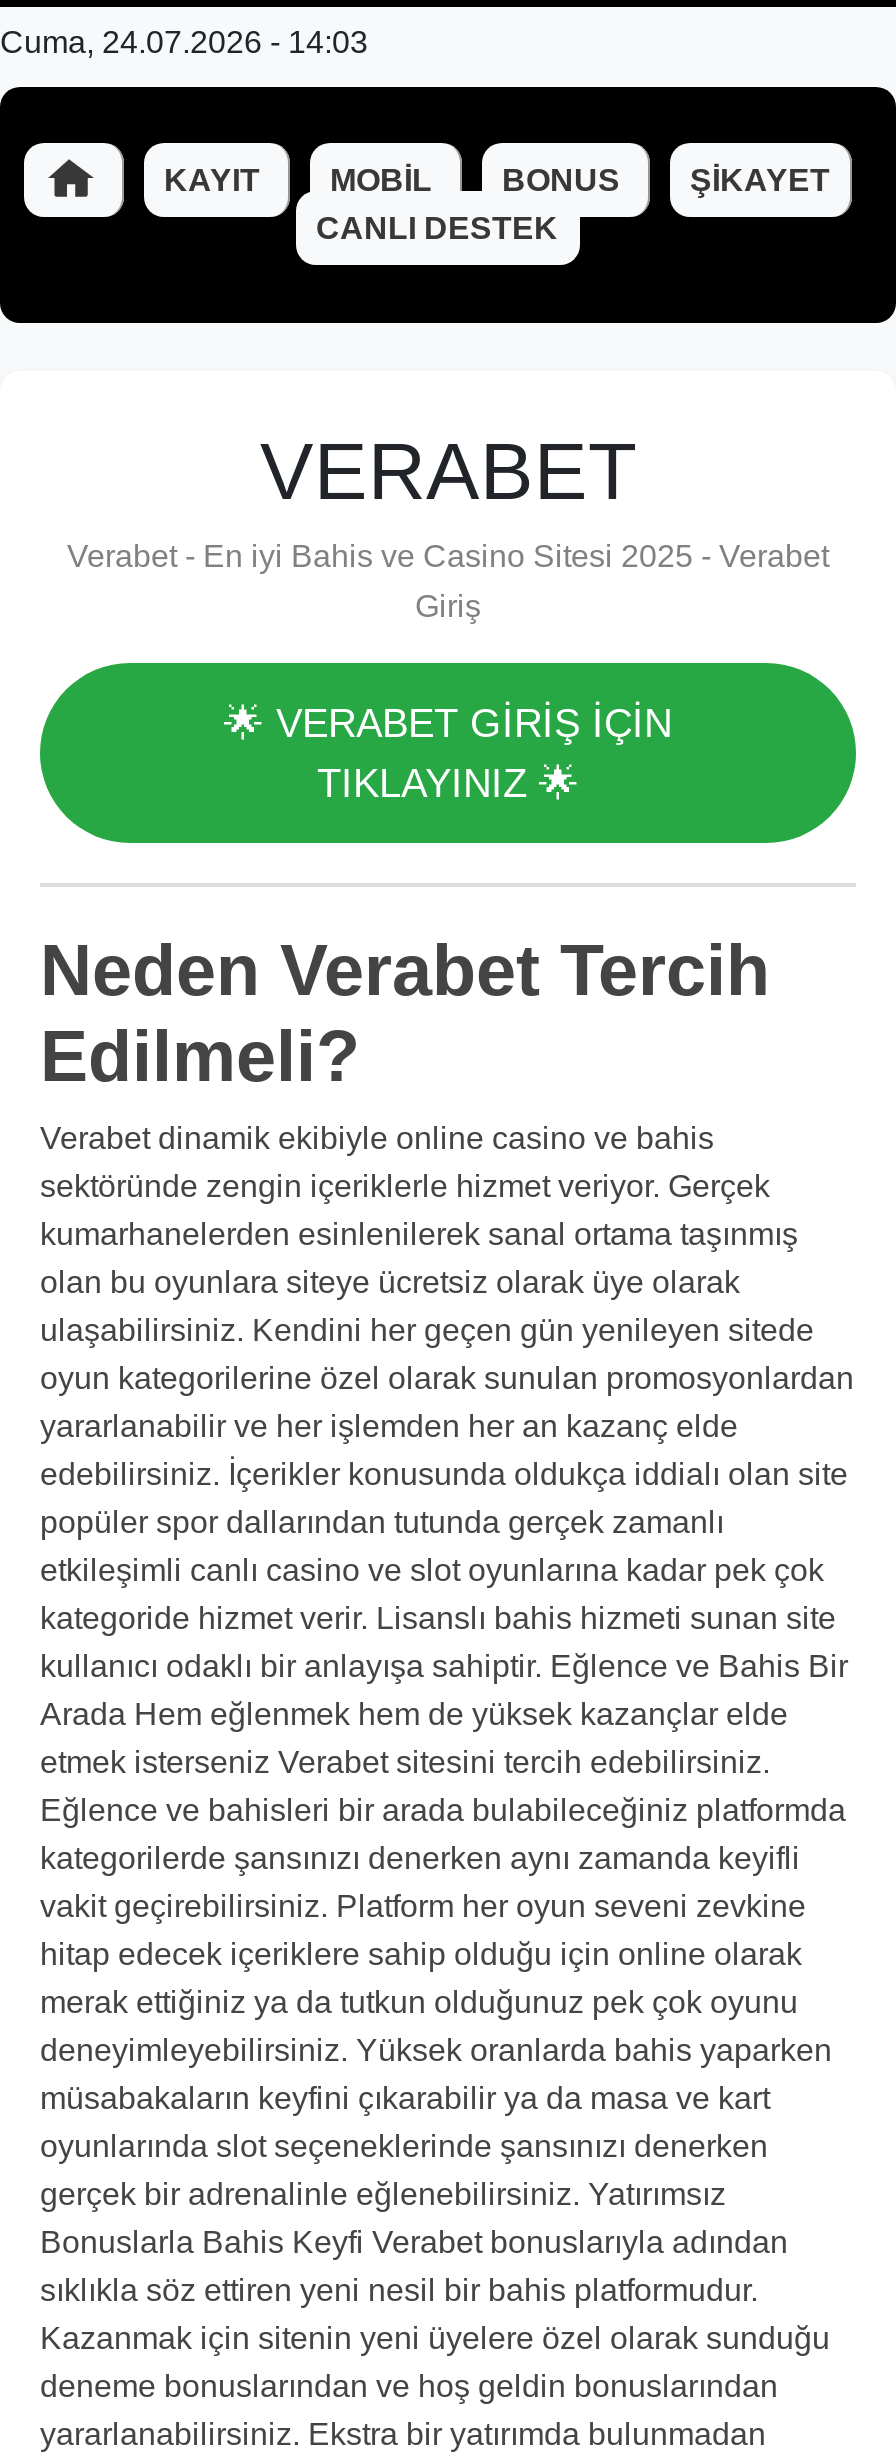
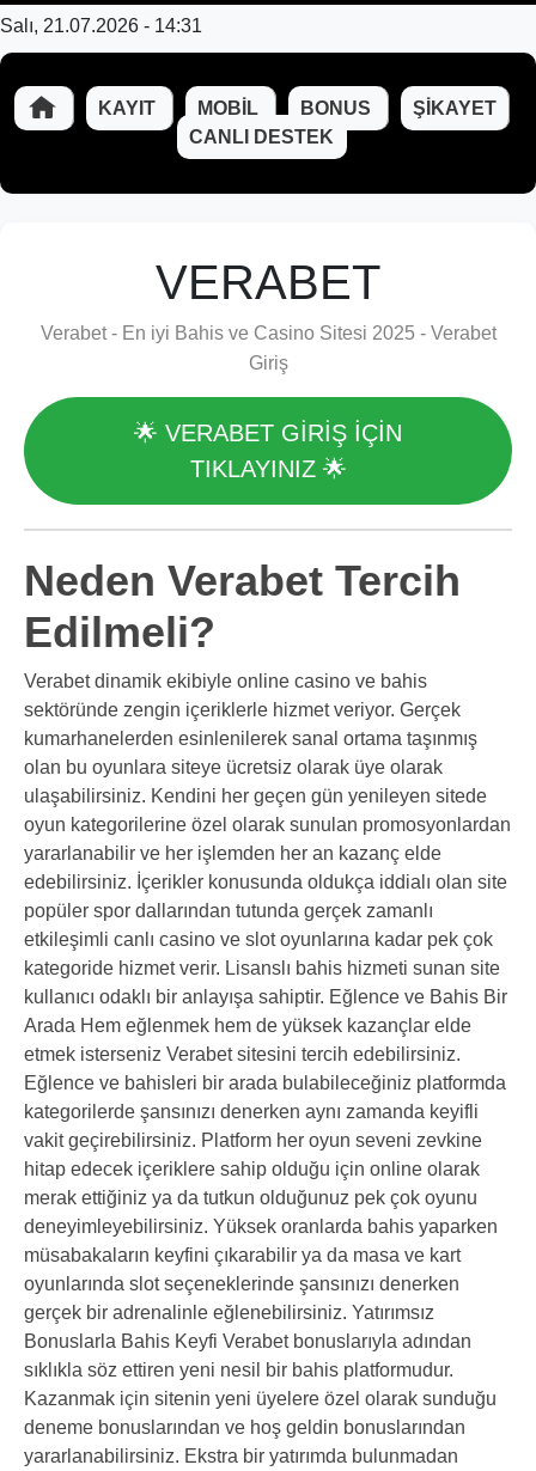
- Cuma, 24.07.2026 - 14:03
+ Salı, 21.07.2026 - 14:31
